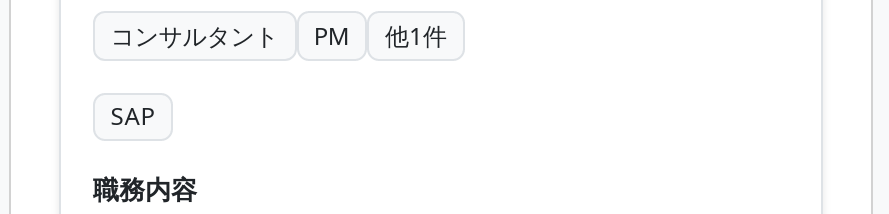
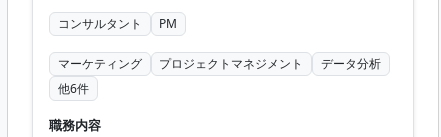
- 他1件
- SAP
+ マーケティング
+ プロジェクトマネジメント
+ データ分析
+ 他6件
